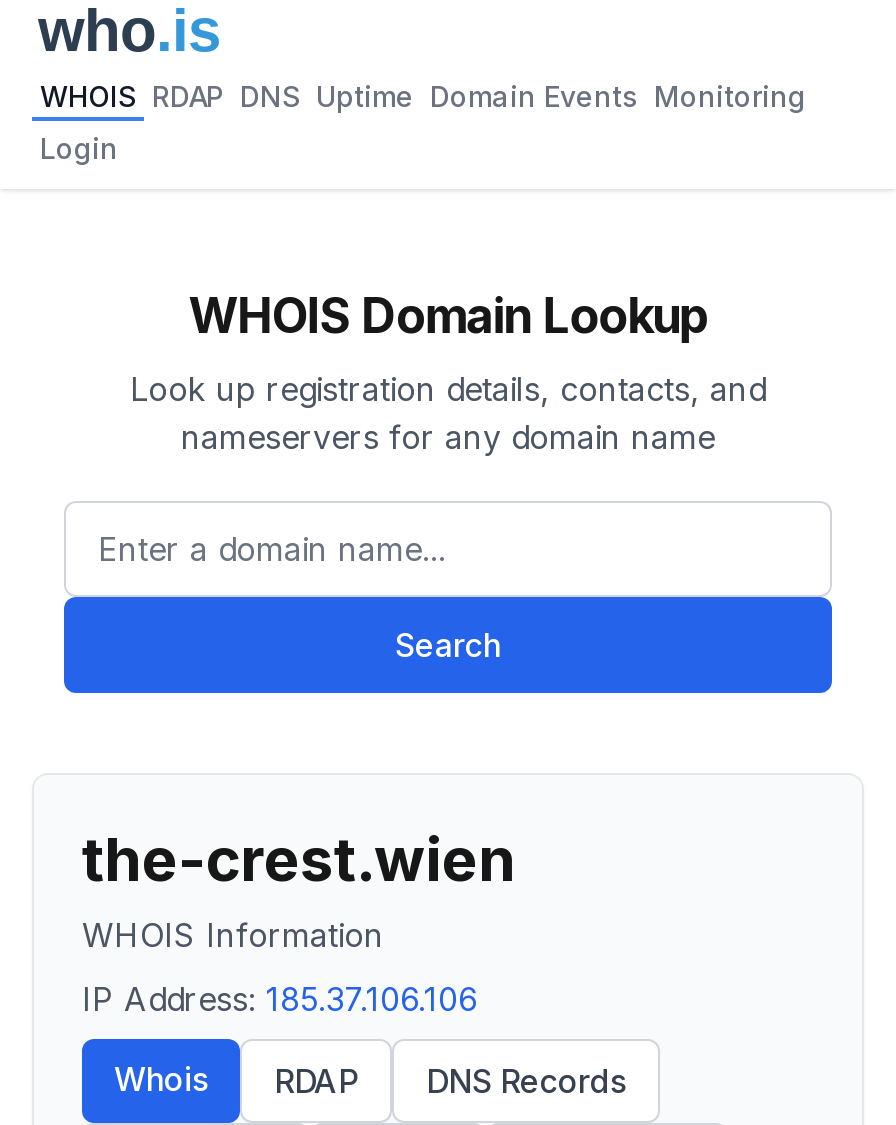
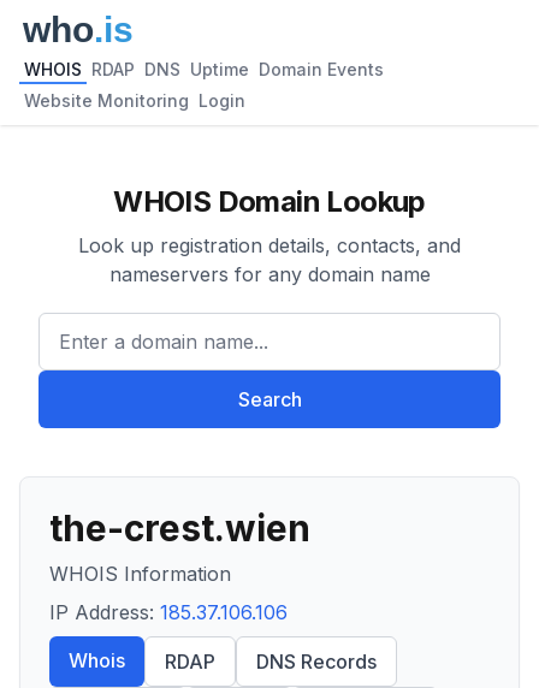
- WHOIS RDAP DNS Uptime Domain Events Monitoring
+ WHOIS RDAP DNS Uptime Domain Events

- Login
+ Website Monitoring Login
